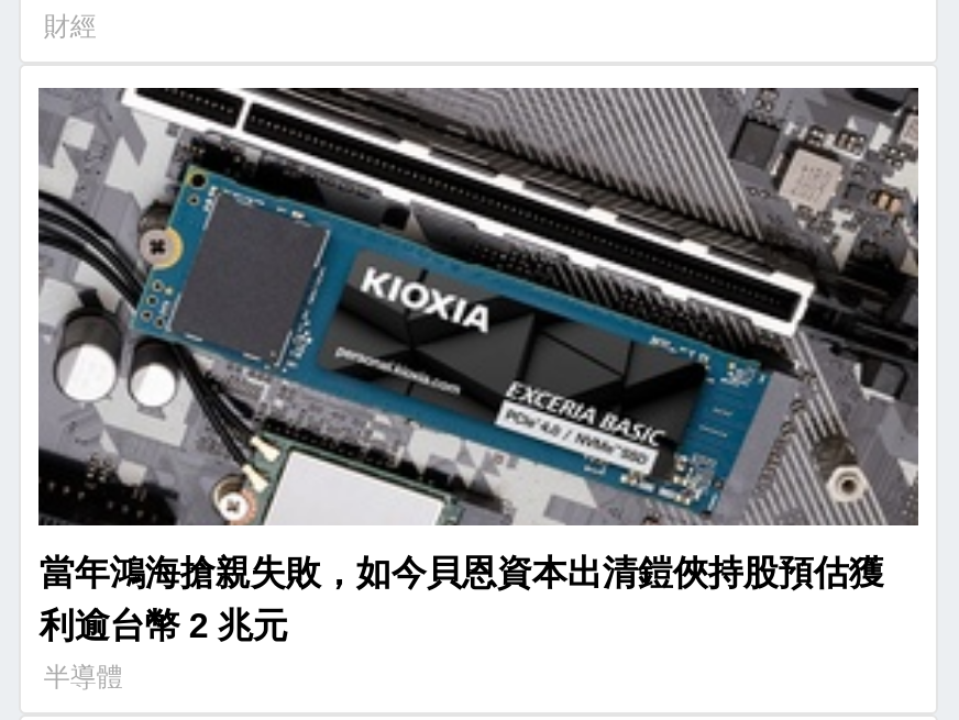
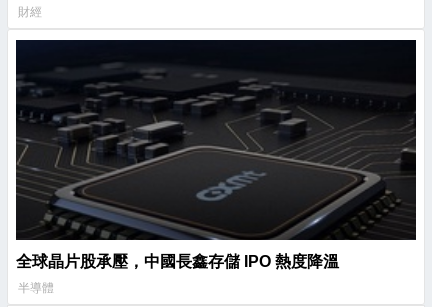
- [image]
- 當年鴻海搶親失敗，如今貝恩資本出清鎧俠持股預估獲
- 利逾台幣 2 兆元
+ [image]
+ 全球晶片股承壓，中國長鑫存儲 IPO 熱度降溫
